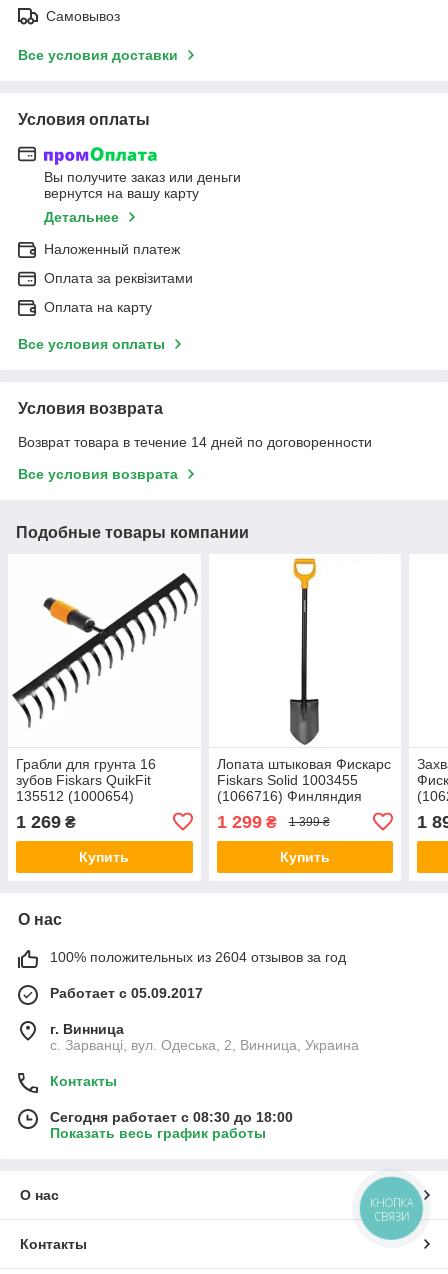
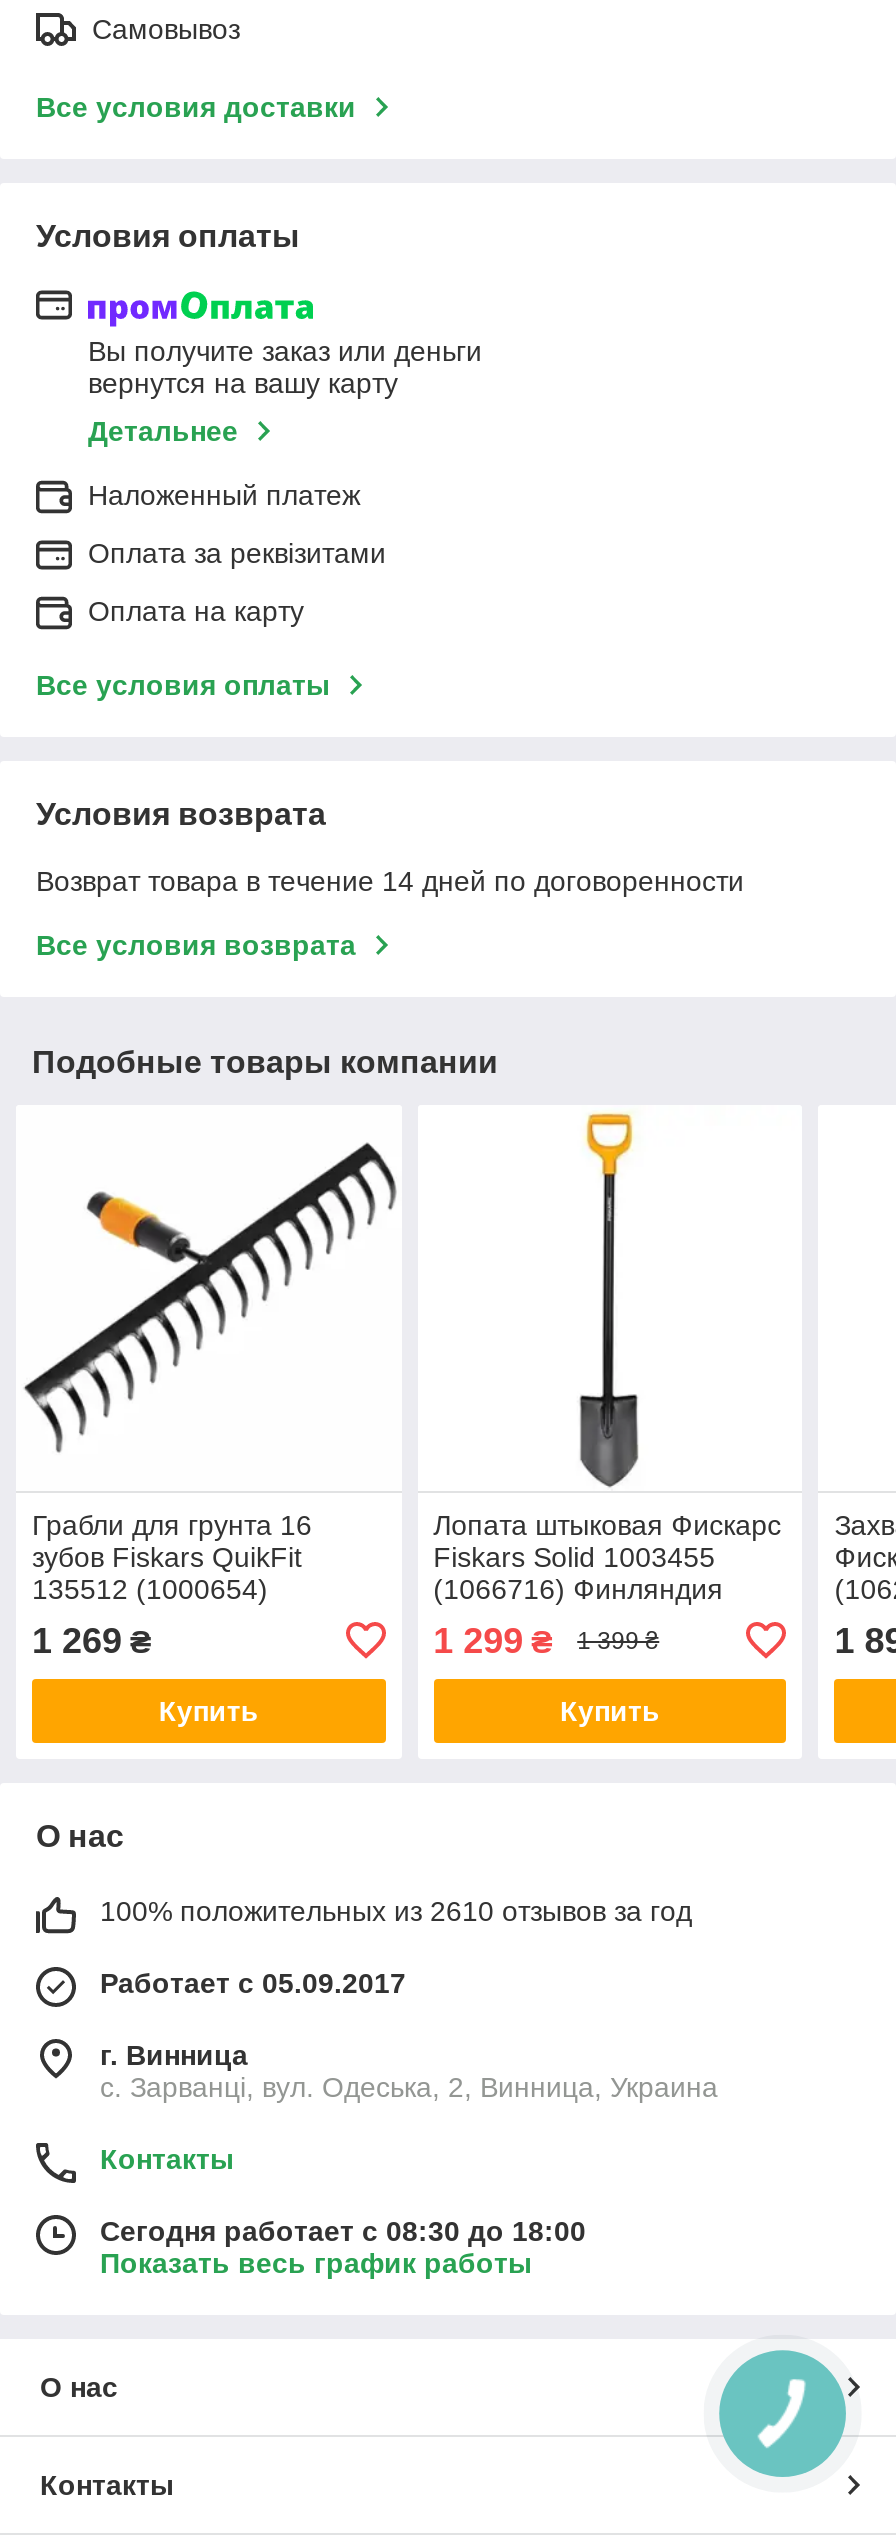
- 100% положительных из 2604 отзывов за год
+ 100% положительных из 2610 отзывов за год

- КНОПКА
- СВЯЗИ
